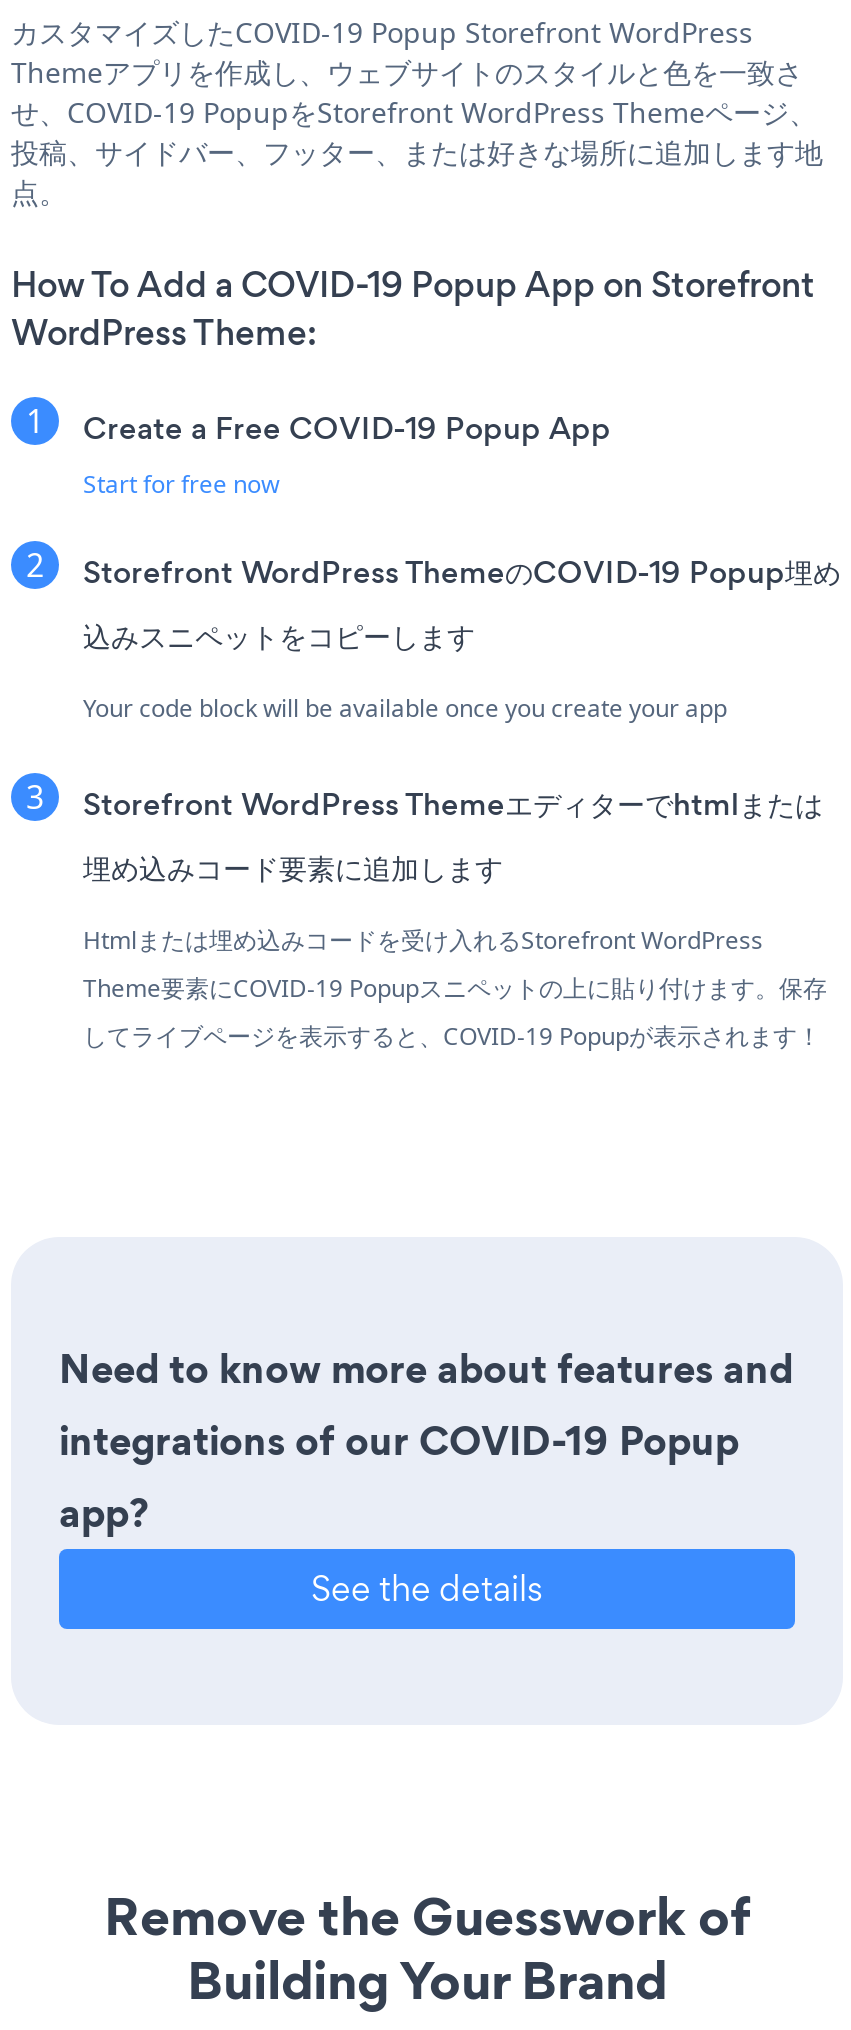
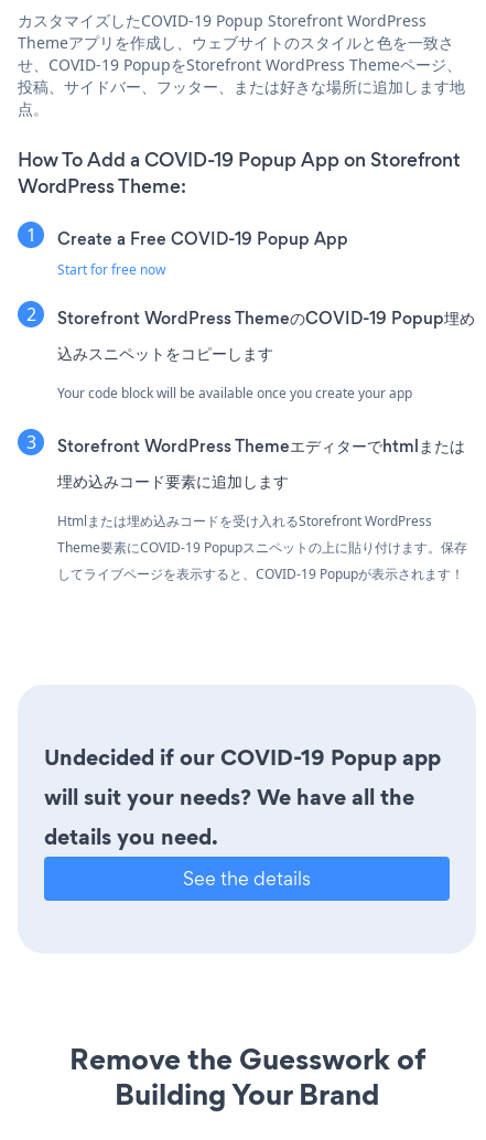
- Need to know more about features and
- integrations of our COVID-19 Popup
- app?
+ Undecided if our COVID-19 Popup app
+ will suit your needs? We have all the
+ details you need.
